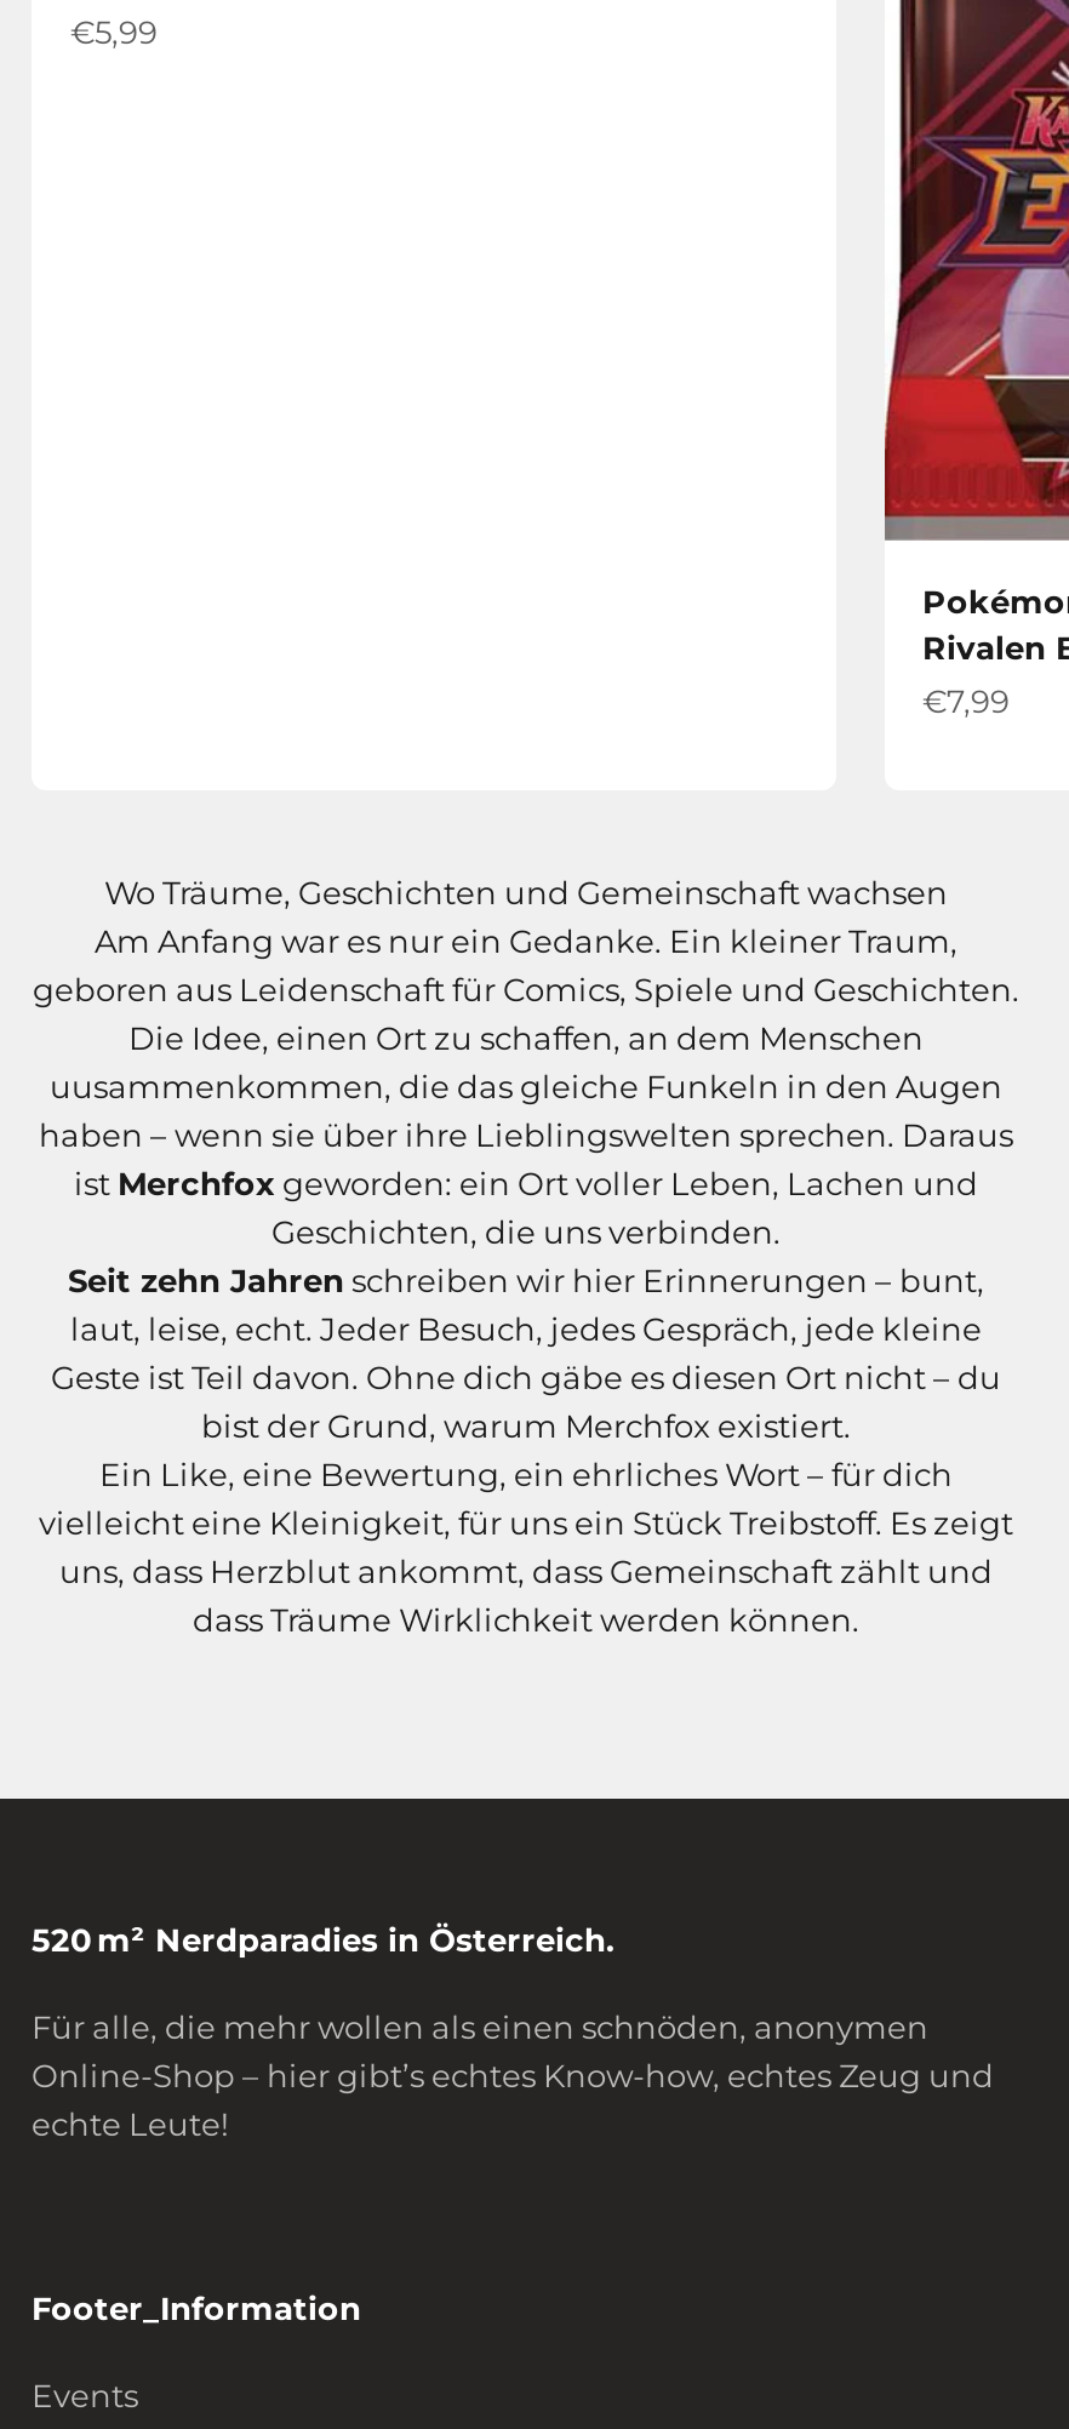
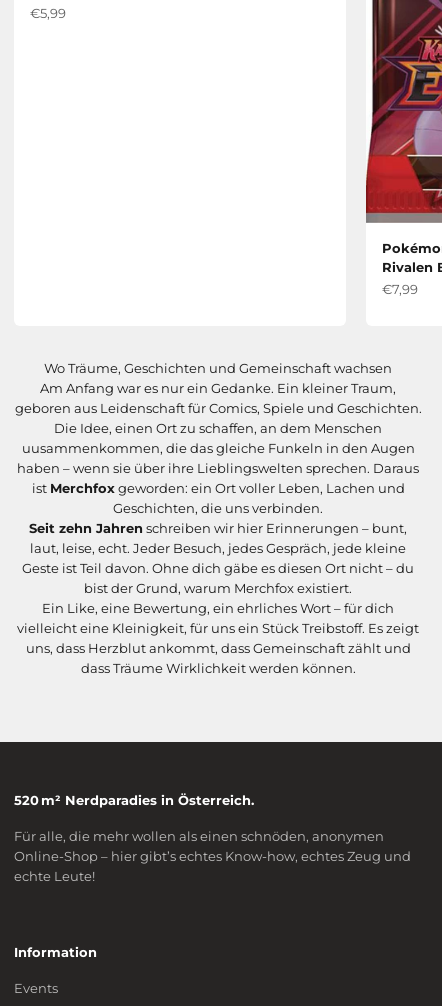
- Footer_Information
+ Information
